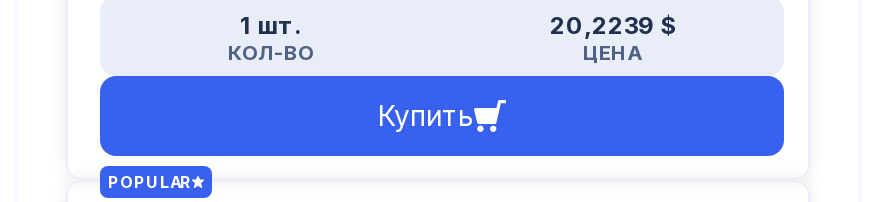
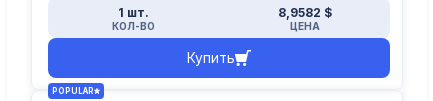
- 20,2239 $
+ 8,9582 $
